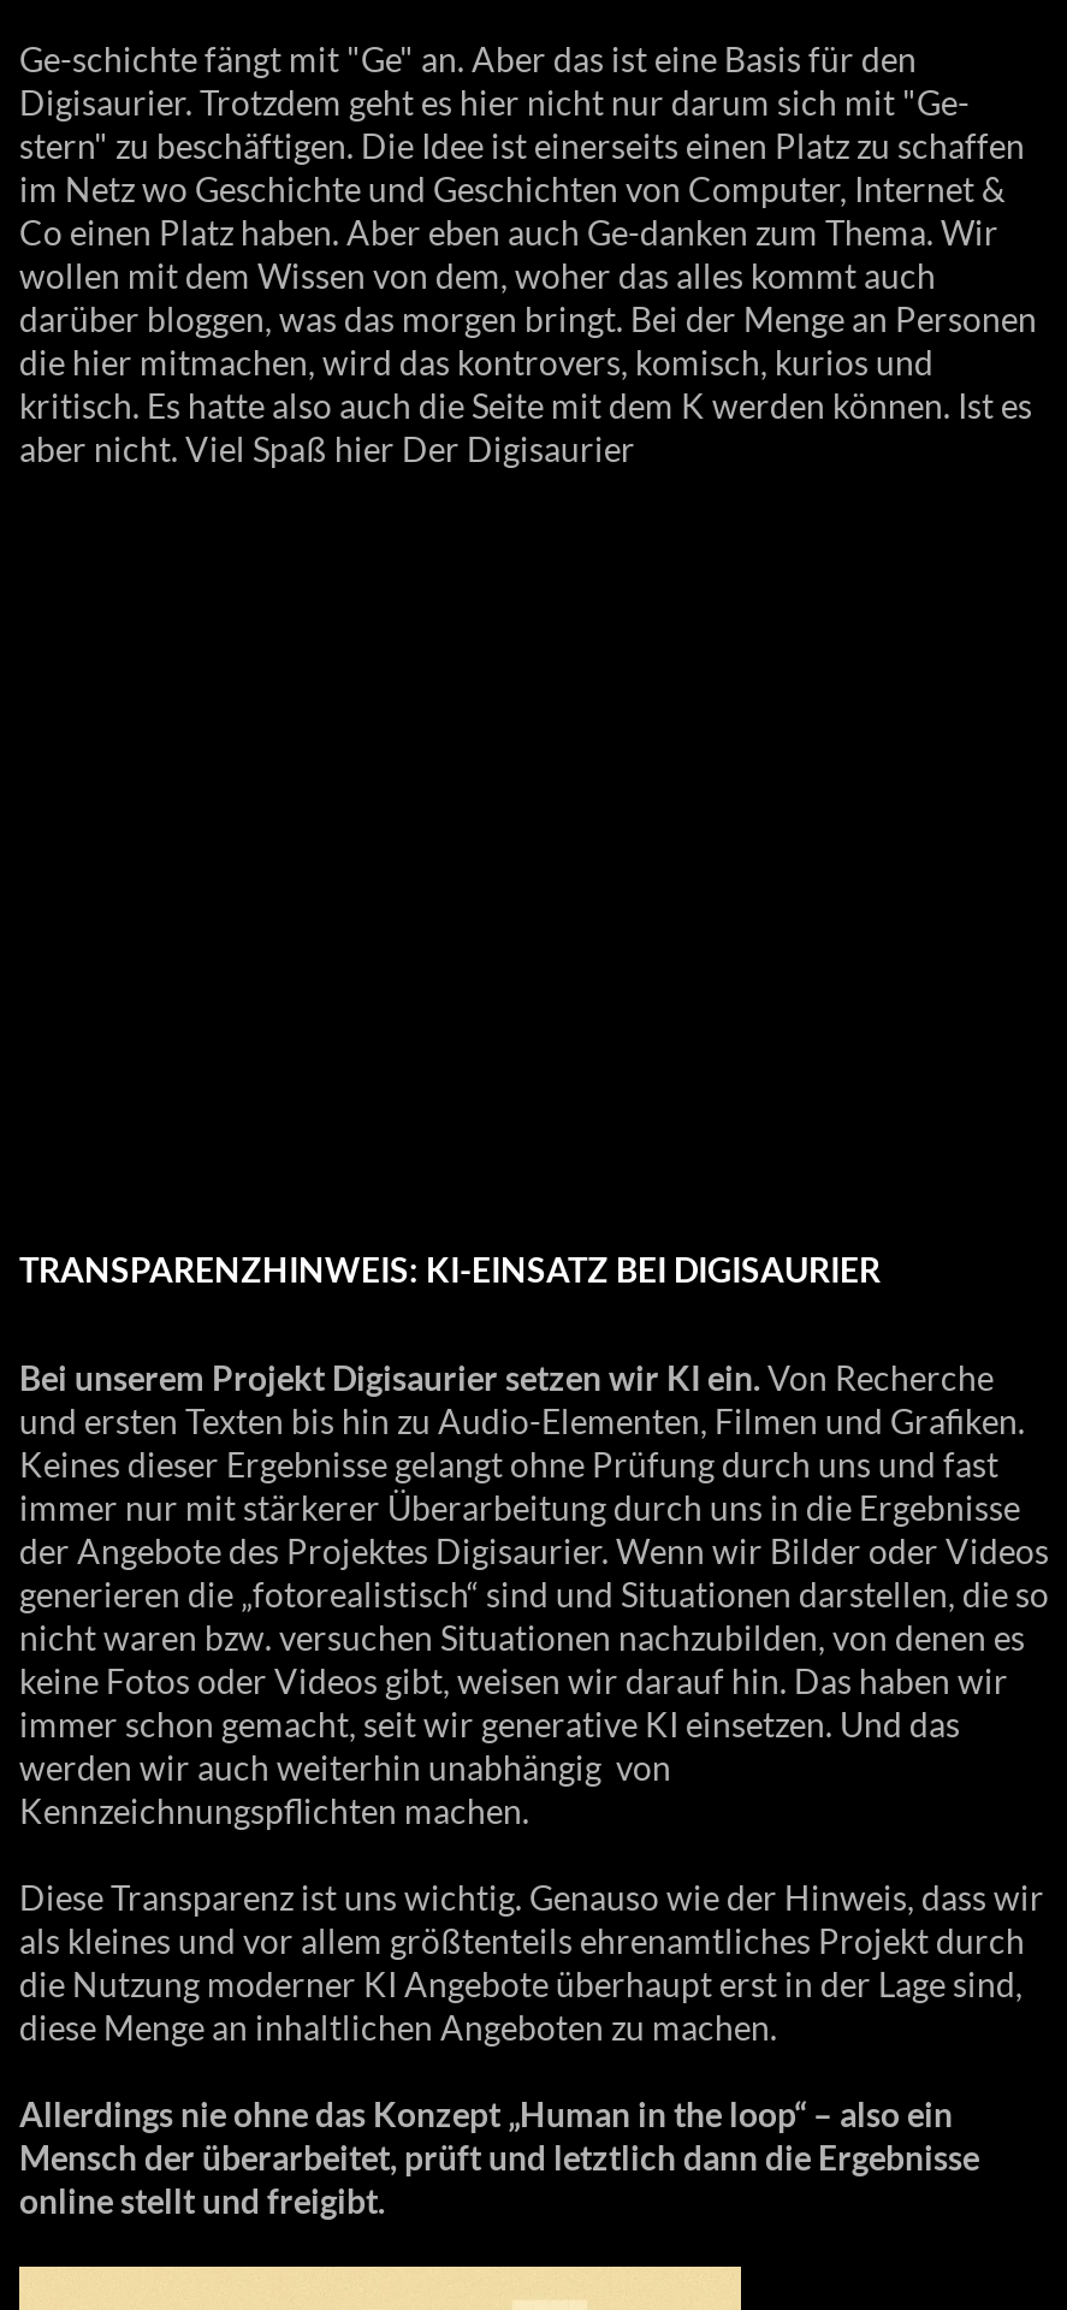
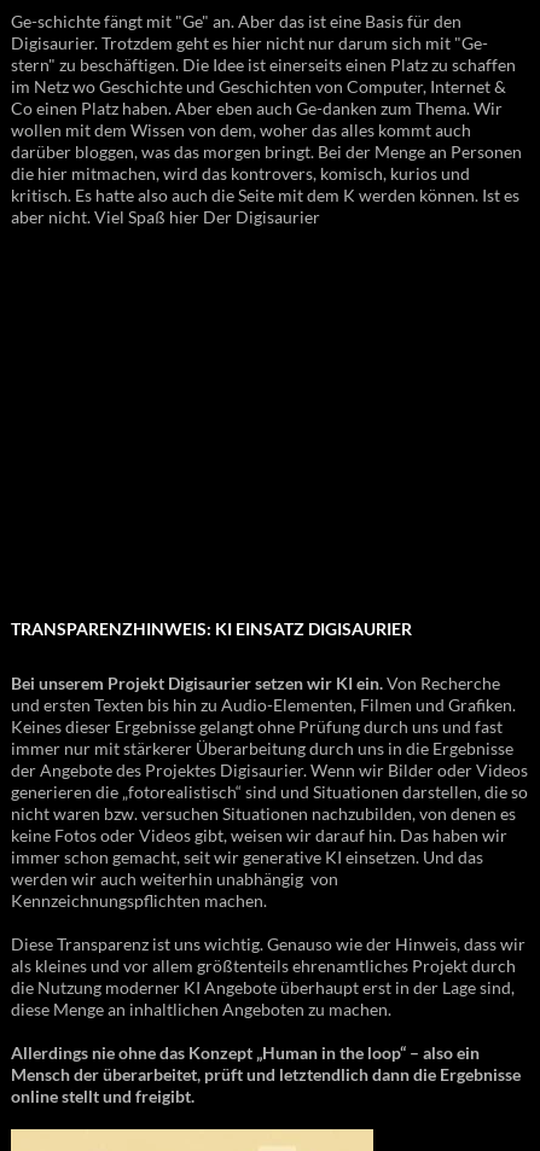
- TRANSPARENZHINWEIS: KI-EINSATZ BEI DIGISAURIER
+ TRANSPARENZHINWEIS: KI EINSATZ DIGISAURIER

- Mensch der überarbeitet, prüft und letztlich dann die Ergebnisse
+ Mensch der überarbeitet, prüft und letztendlich dann die Ergebnisse
